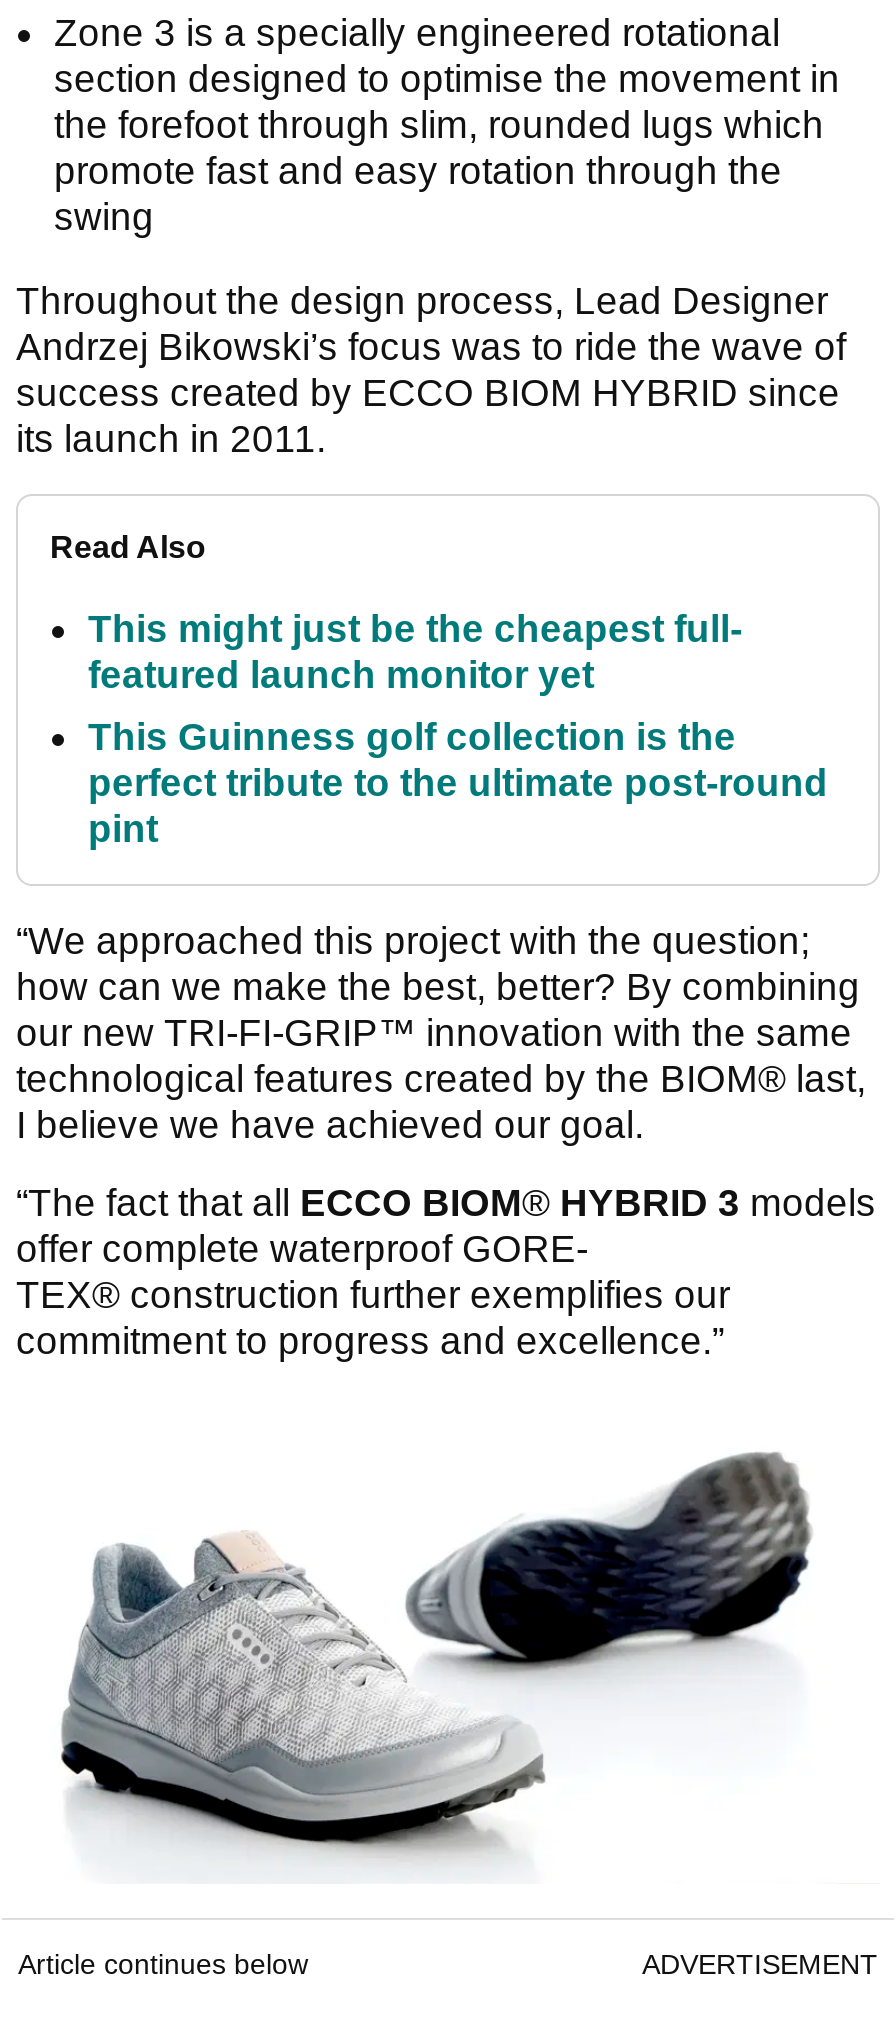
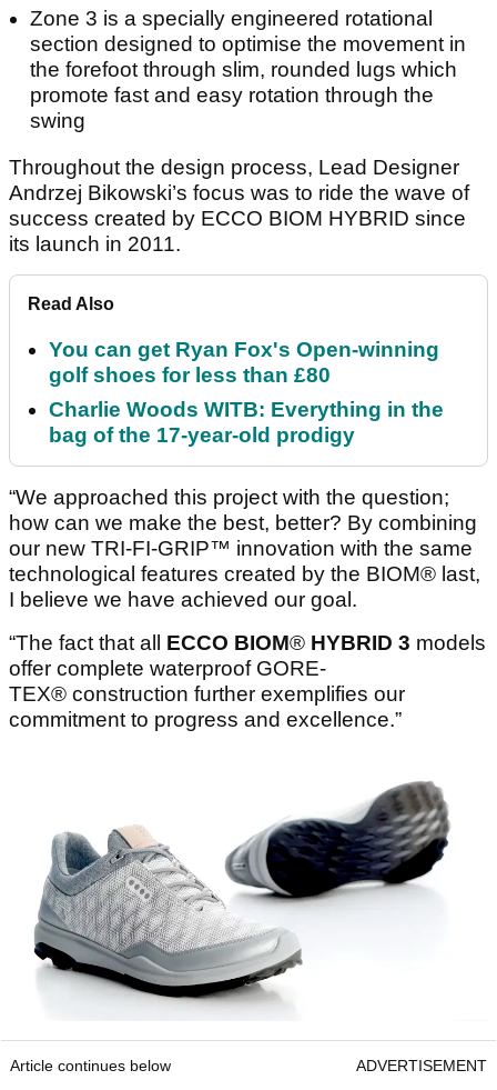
- This might just be the cheapest full-
- featured launch monitor yet
+ You can get Ryan Fox's Open-winning
+ golf shoes for less than £80

- This Guinness golf collection is the
- perfect tribute to the ultimate post-round
- pint
+ Charlie Woods WITB: Everything in the
+ bag of the 17-year-old prodigy
